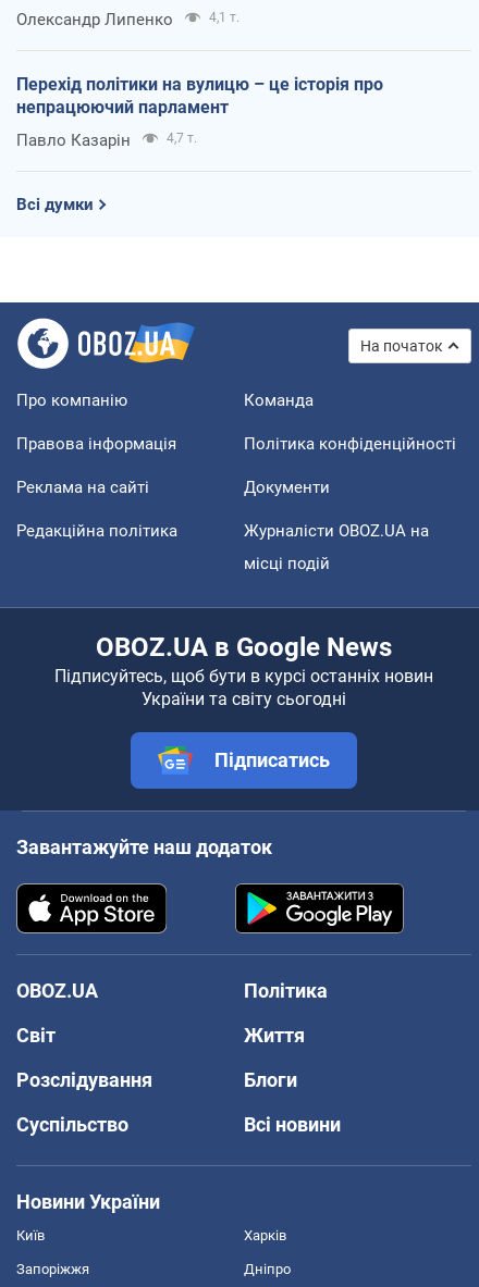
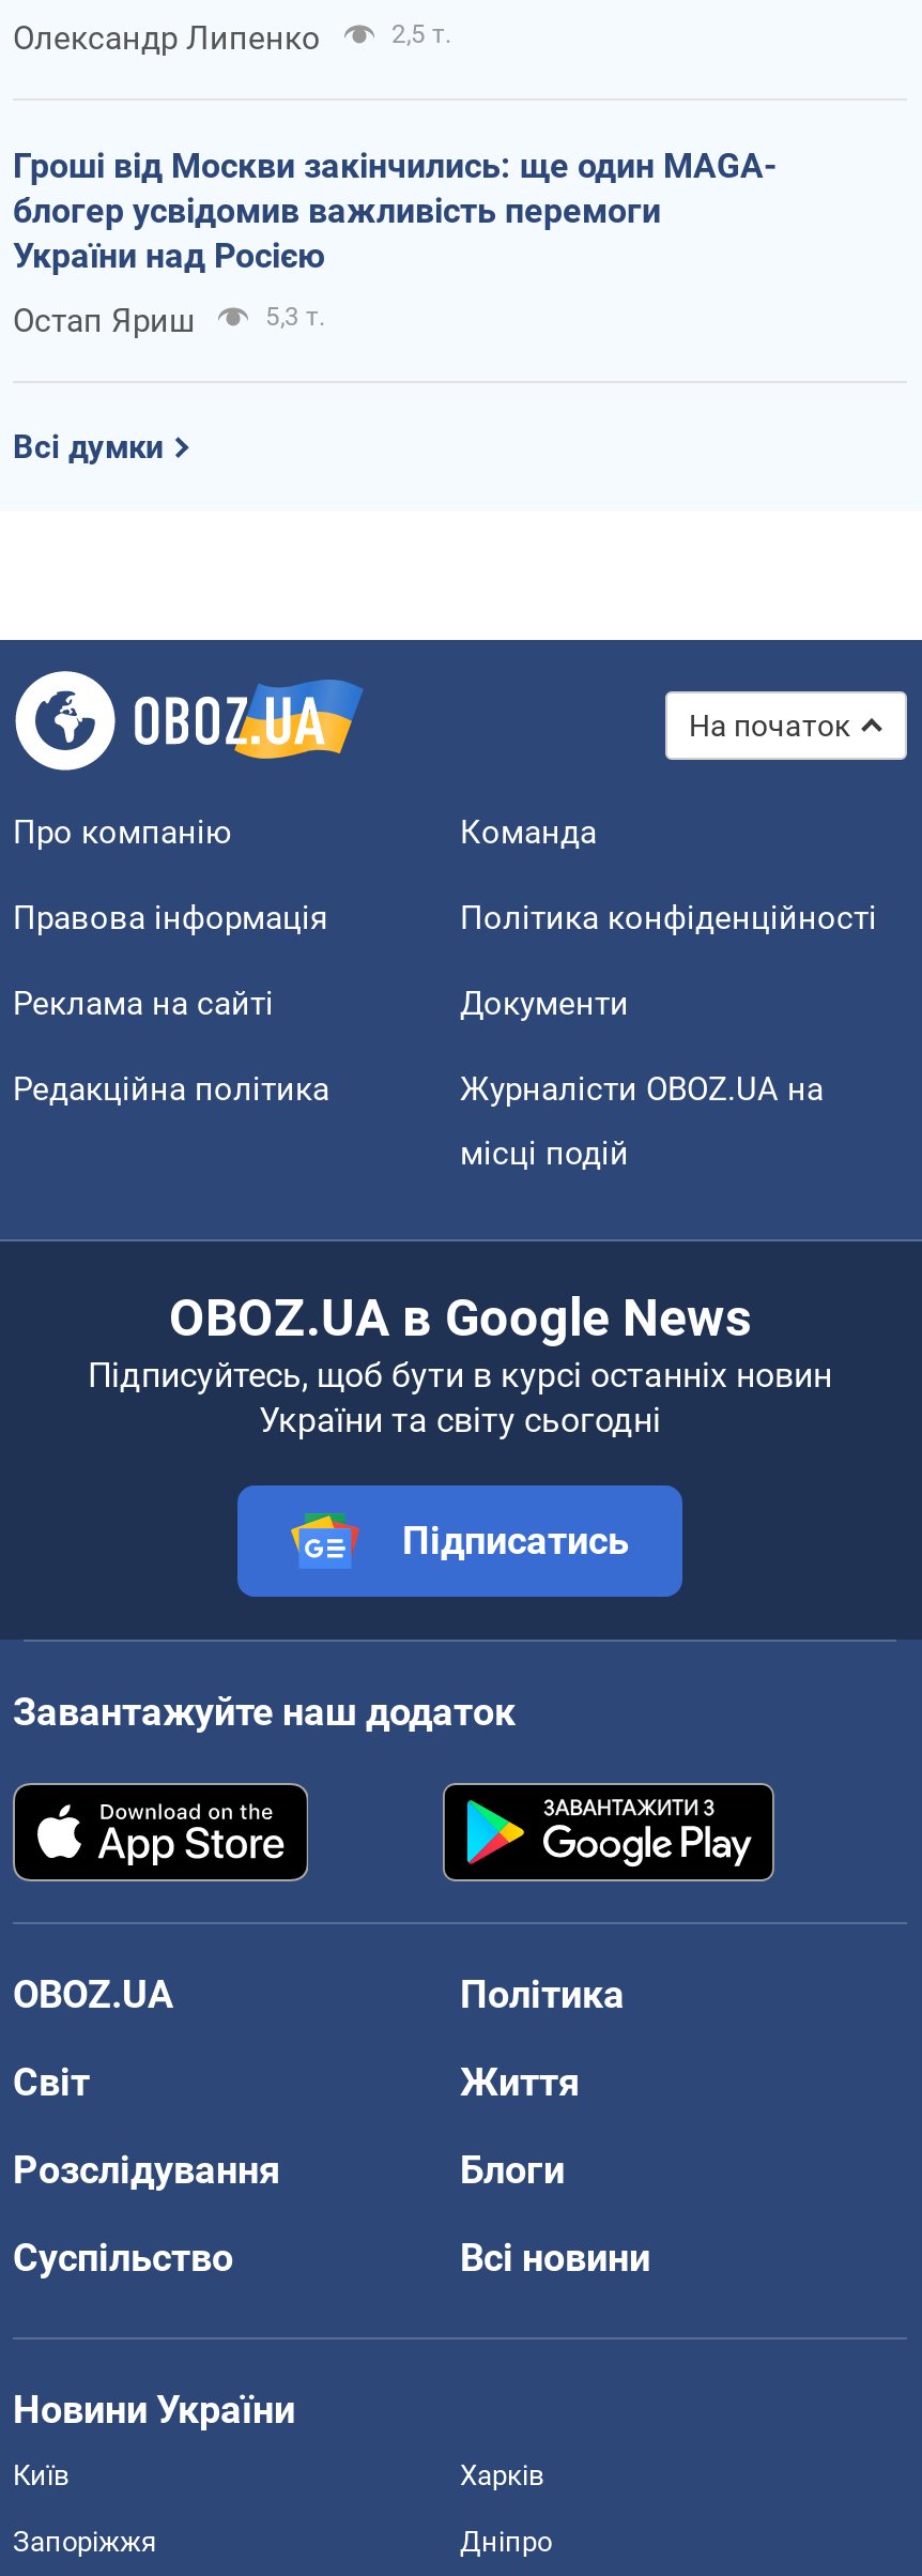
- 4,1 т.
+ 2,5 т.

- Перехід політики на вулицю – це історія про
- непрацюючий парламент
+ Гроші від Москви закінчились: ще один MAGA-
+ блогер усвідомив важливість перемоги
+ України над Росією

- Павло Казарін
- 4,7 т.
+ Остап Яриш
+ 5,3 т.
